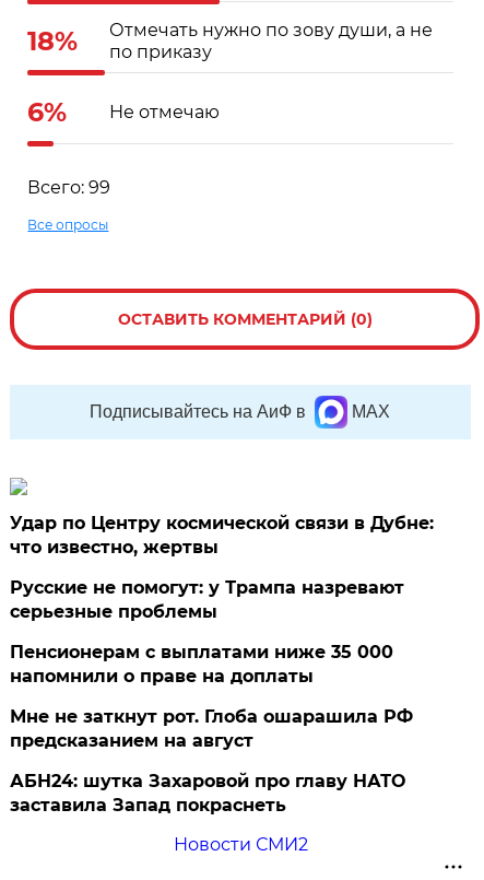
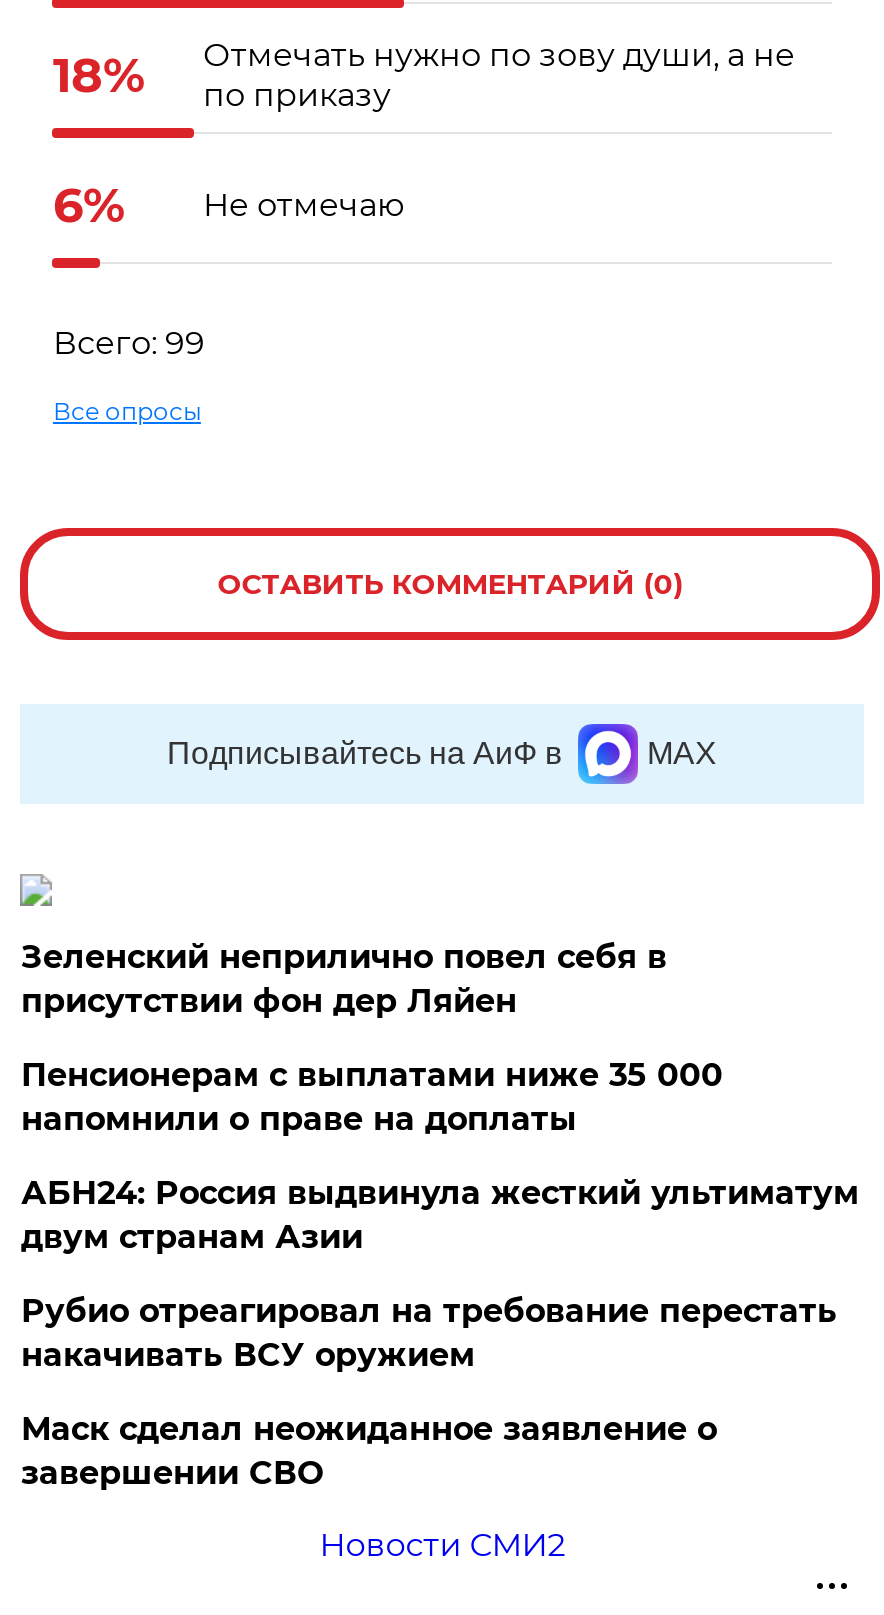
- Удар по Центру космической связи в Дубне:
- что известно, жертвы
- Русские не помогут: у Трампа назревают
- серьезные проблемы
+ Зеленский неприлично повел cебя в
+ присутствии фон дер Ляйен

moved up: Пенсионерам с выплатами ниже 35 000 | напомнили о праве на доплаты

- Мне не заткнут рот. Глоба ошарашила РФ
- предсказанием на август
- АБН24: шутка Захаровой про главу НАТО
- заставила Запад покраснеть
+ АБН24: Россия выдвинула жесткий ультиматум
+ двум странам Азии
+ Рубио отреагировал на требование перестать
+ накачивать ВСУ оружием
+ Маск сделал неожиданное заявление о
+ завершении СВО
